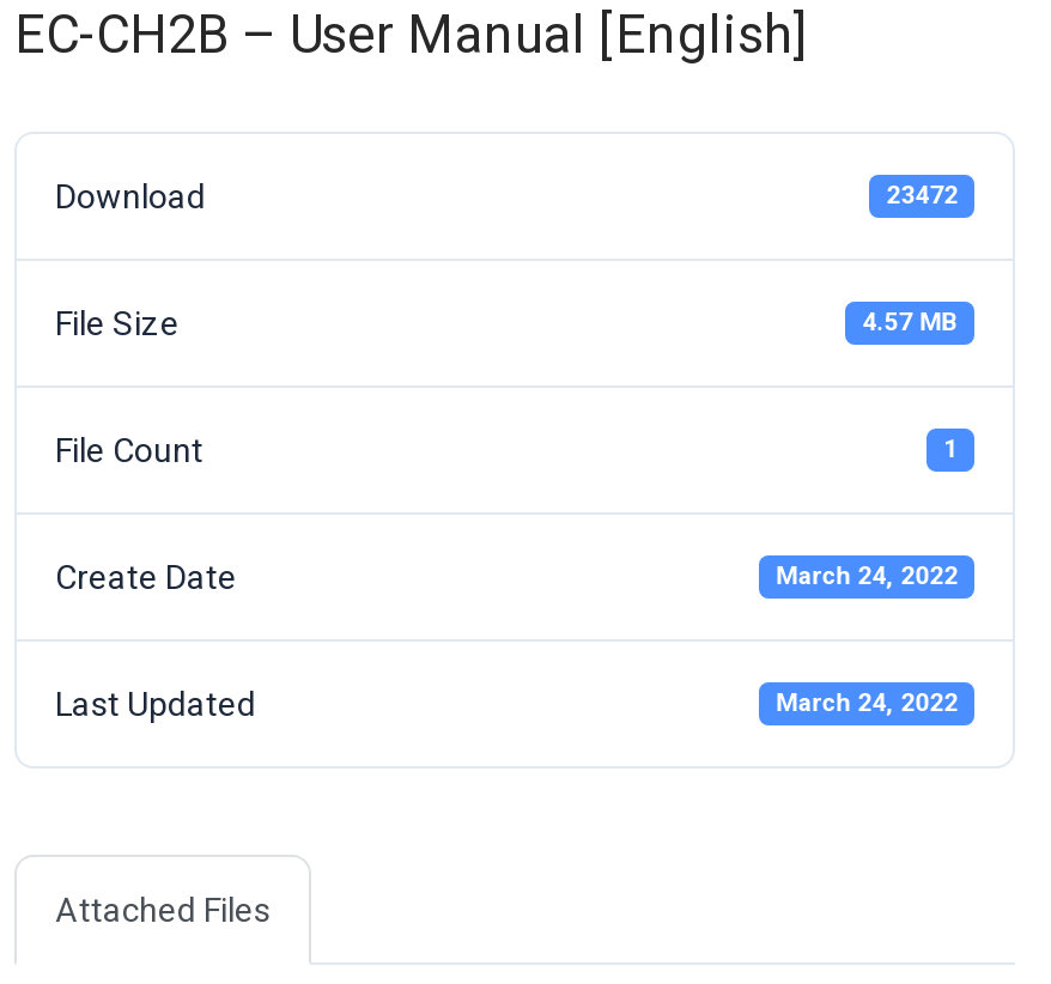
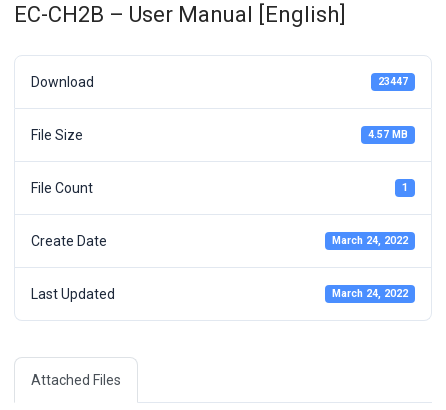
- 23472
+ 23447
